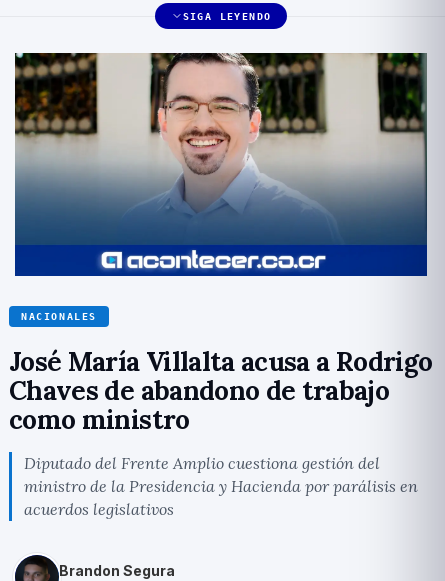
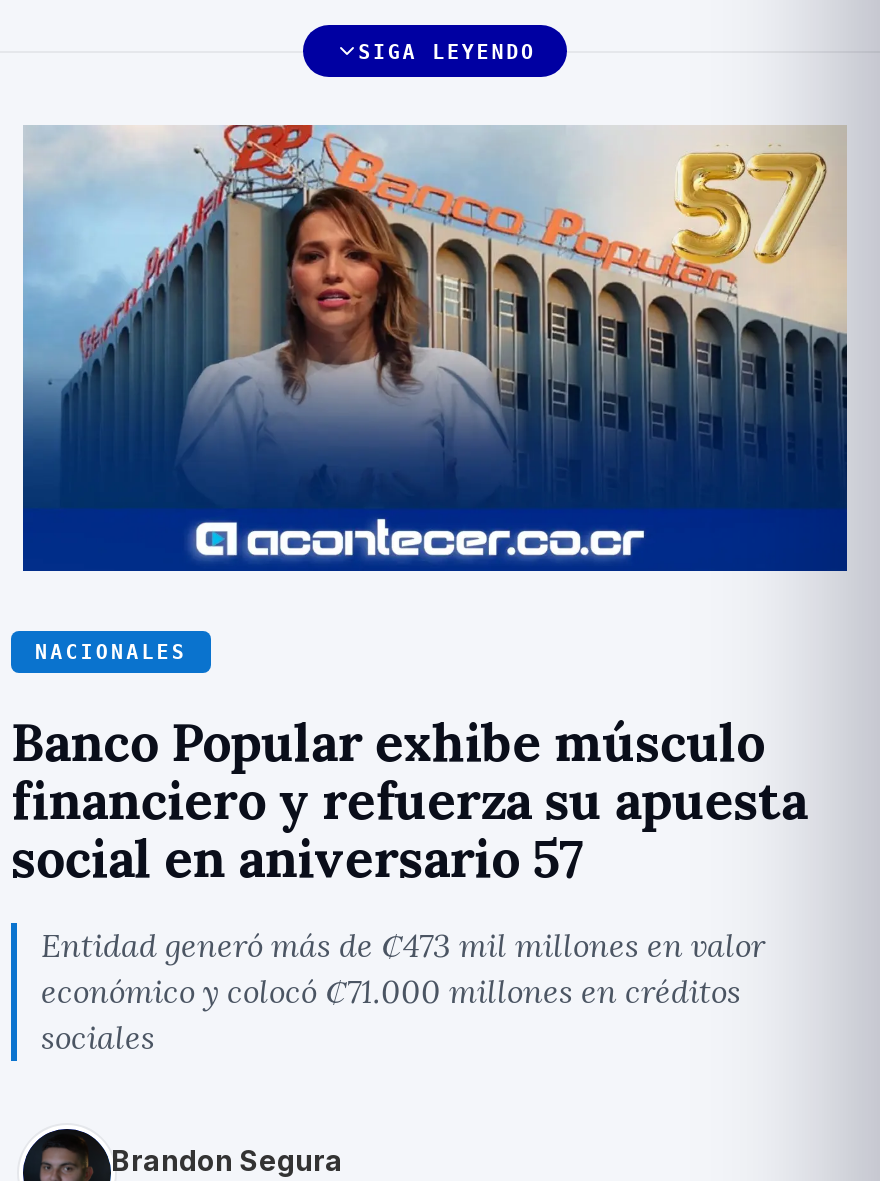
- [image]
+ [image]

- José María Villalta acusa a Rodrigo
- Chaves de abandono de trabajo
- como ministro
+ Banco Popular exhibe músculo
+ financiero y refuerza su apuesta
+ social en aniversario 57

- Diputado del Frente Amplio cuestiona gestión del
- ministro de la Presidencia y Hacienda por parálisis en
- acuerdos legislativos
+ Entidad generó más de ₡473 mil millones en valor
+ económico y colocó ₡71.000 millones en créditos
+ sociales
